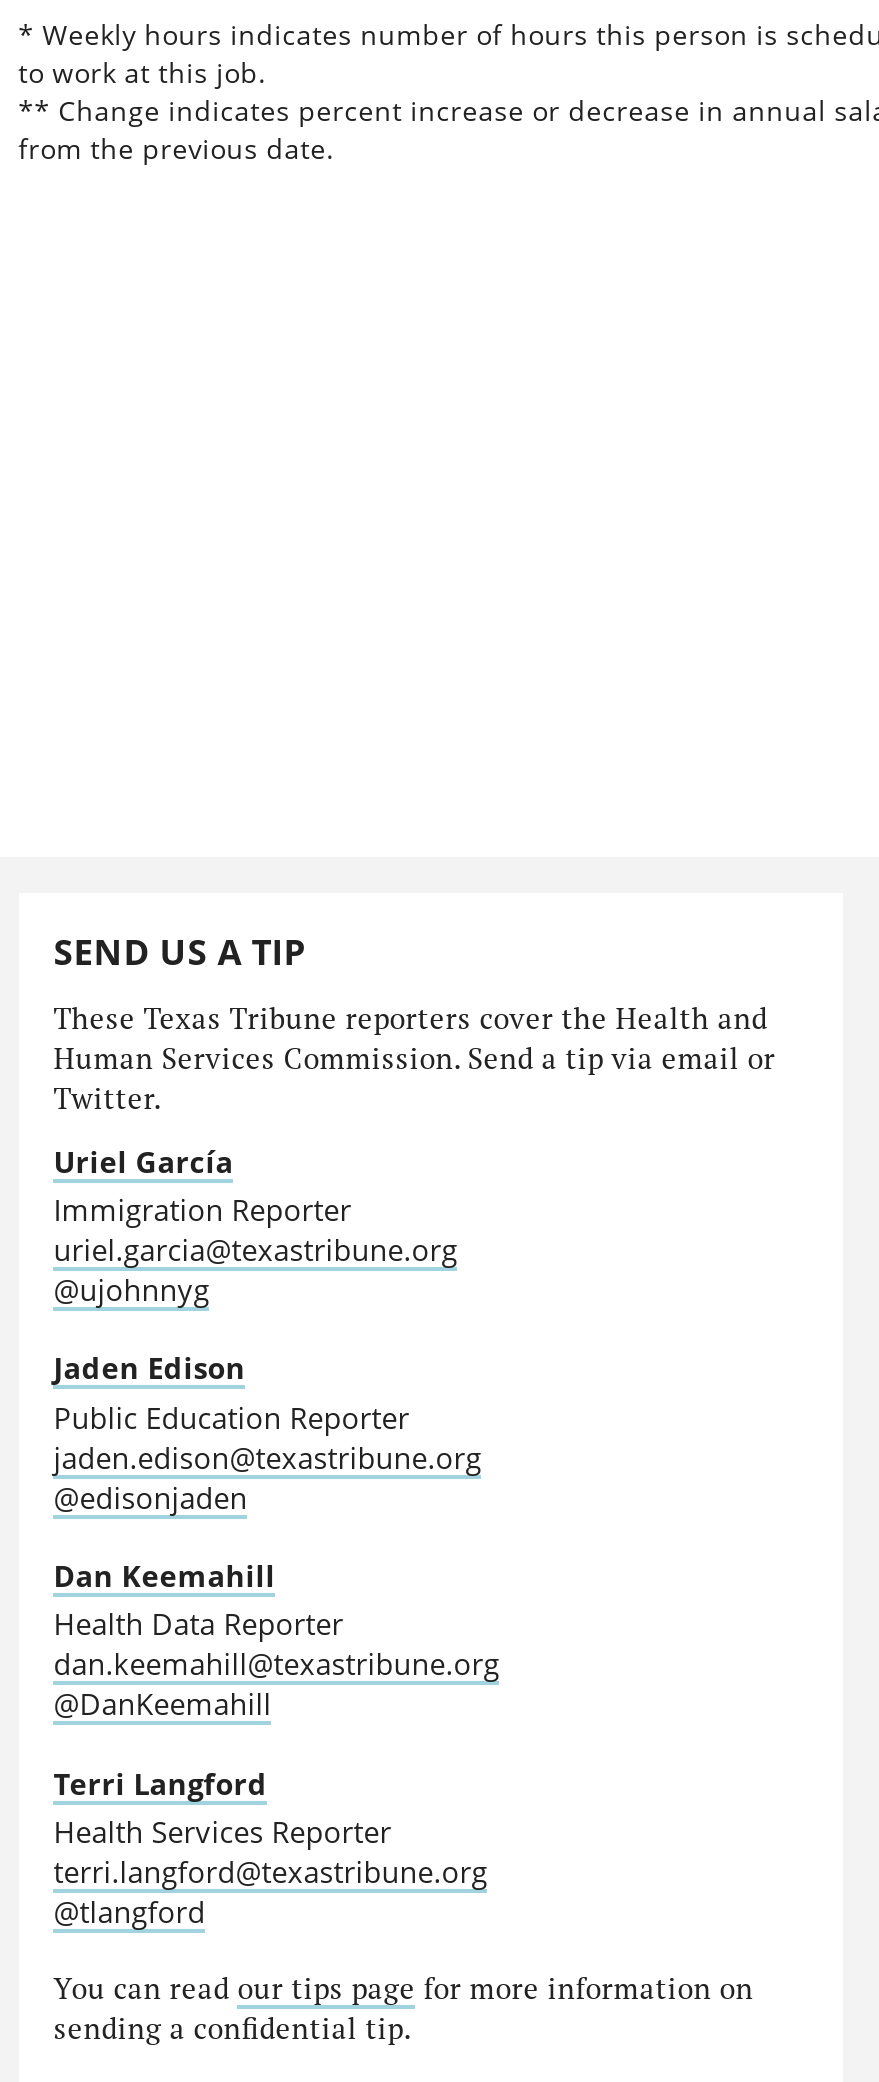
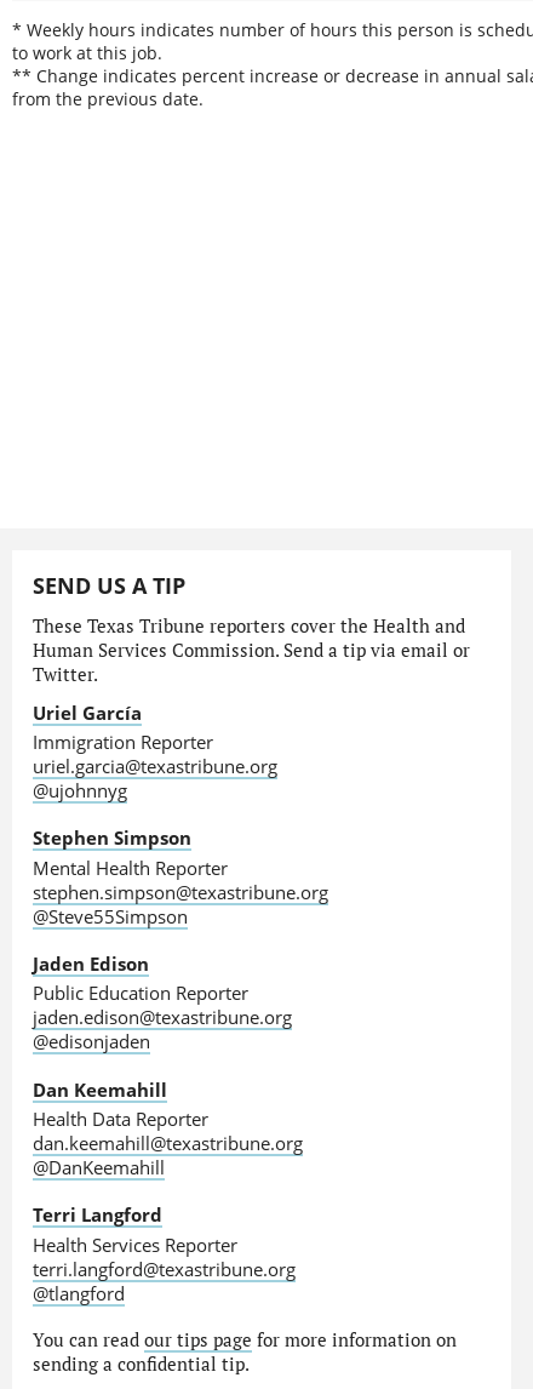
+ Stephen Simpson
+ Mental Health Reporter
+ stephen.simpson@texastribune.org
+ @Steve55Simpson
